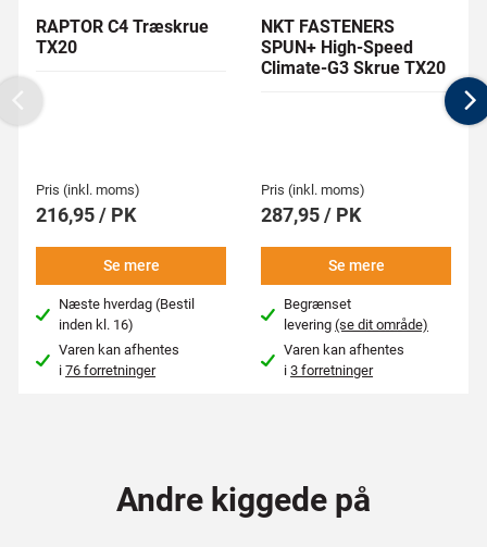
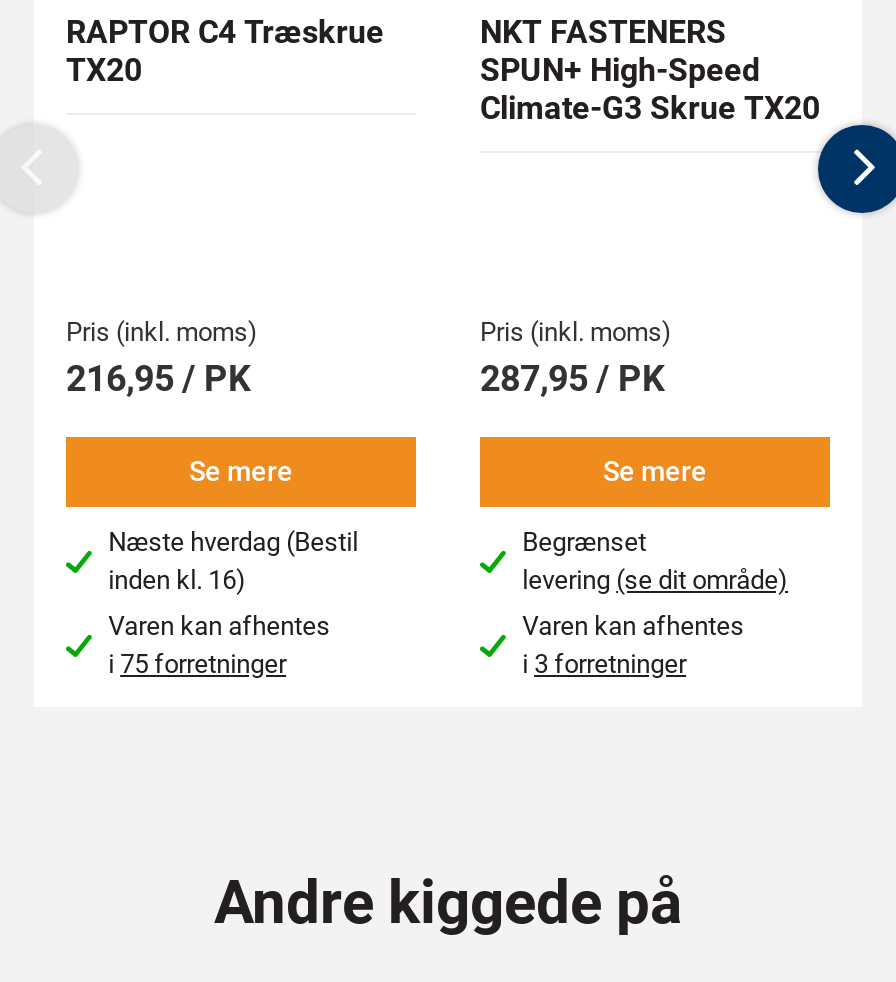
- i 76 forretninger
+ i 75 forretninger
